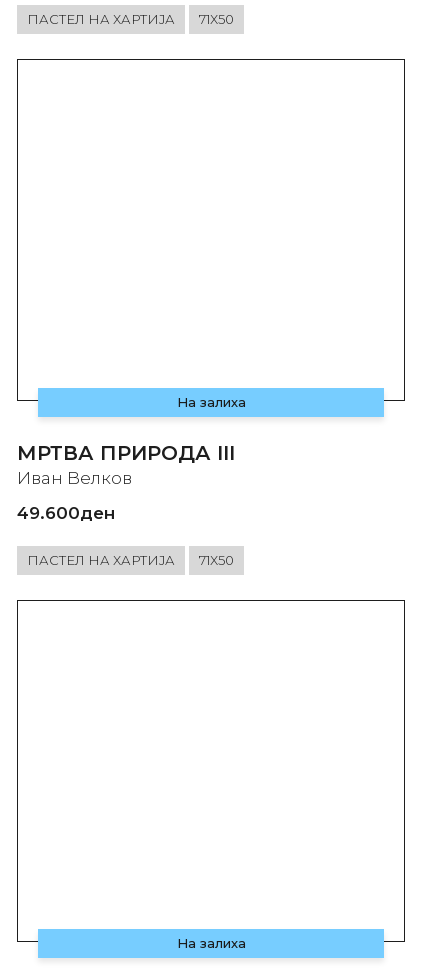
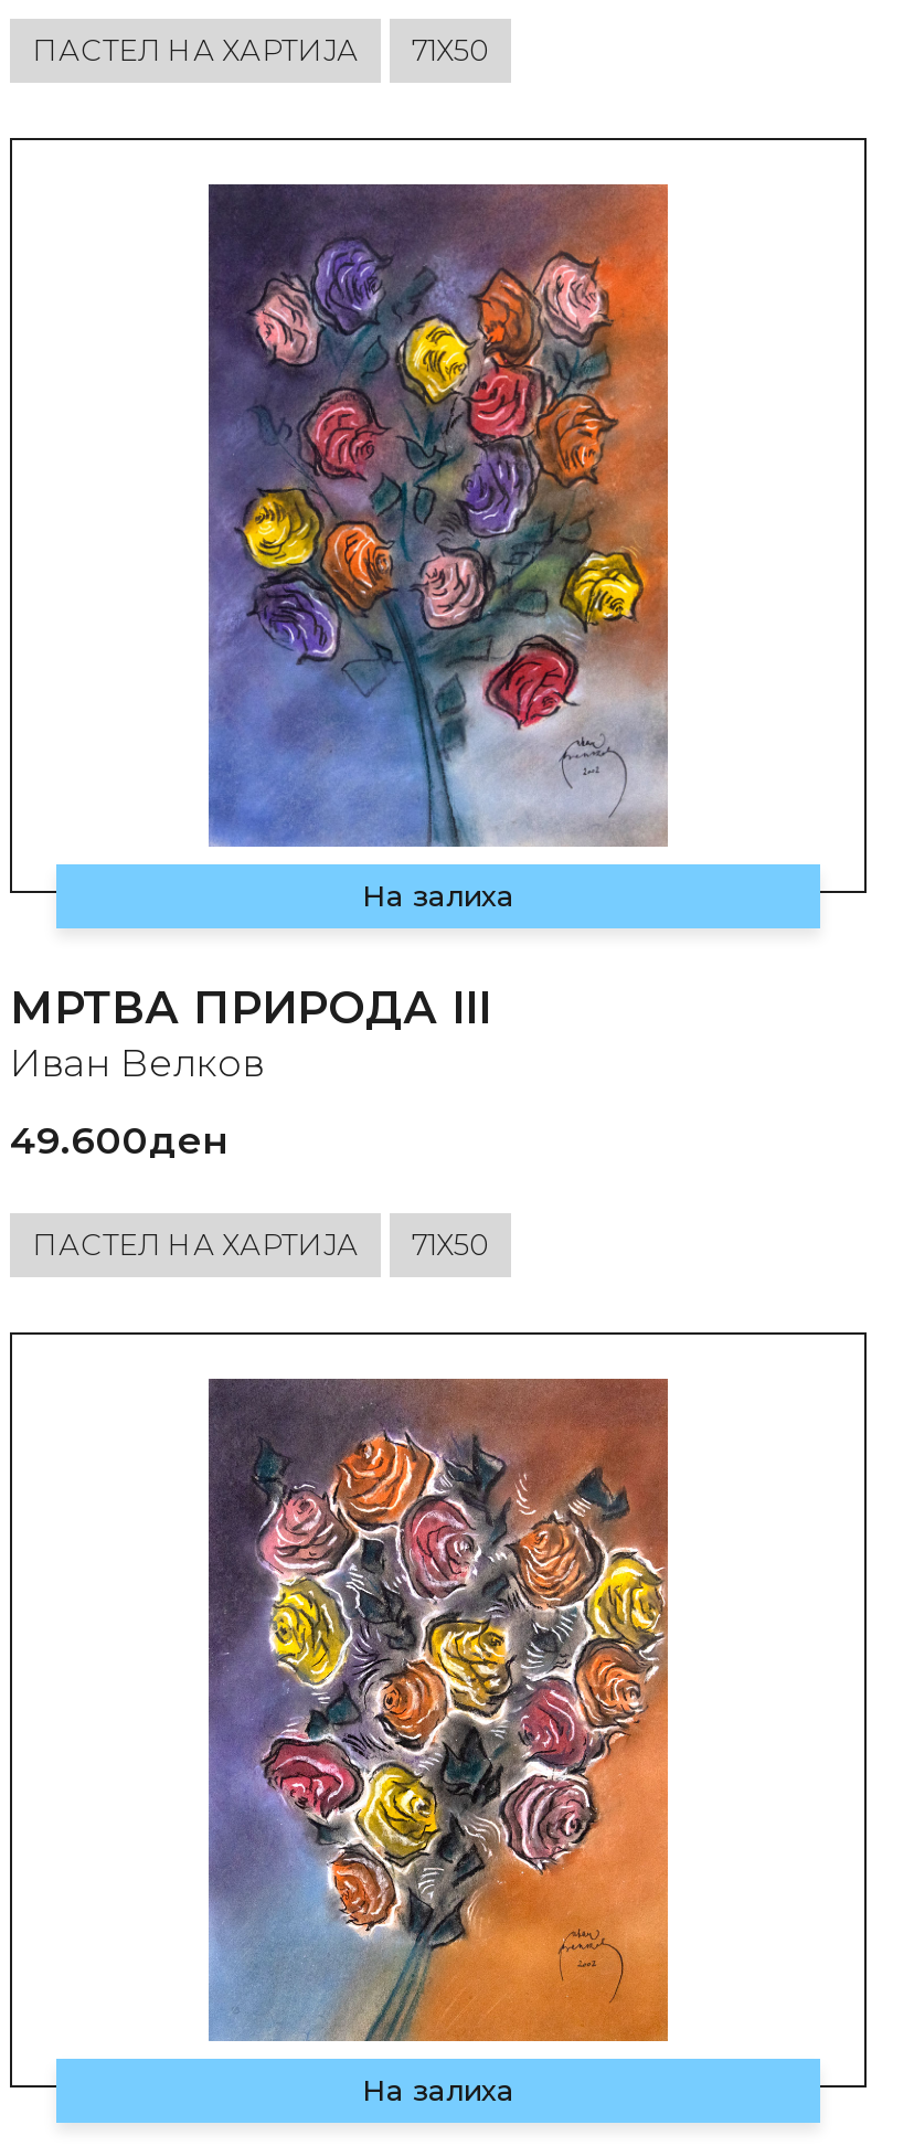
+ [image]

+ [image]
